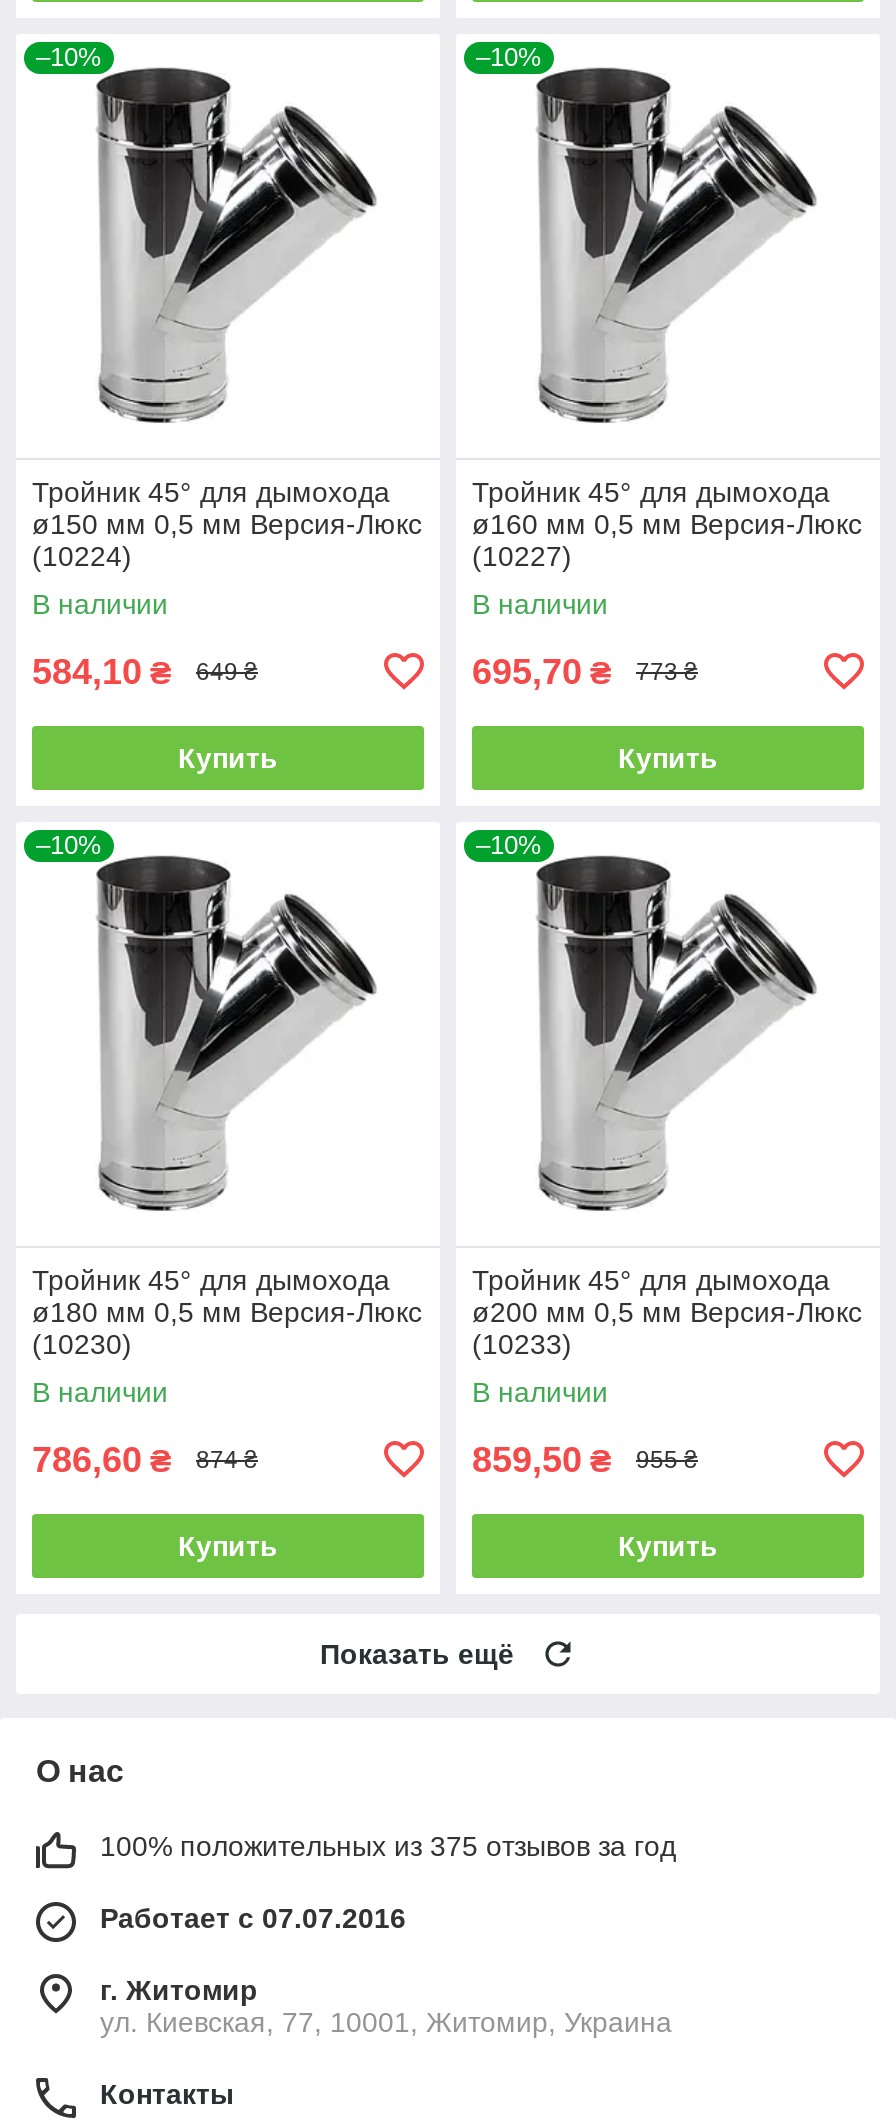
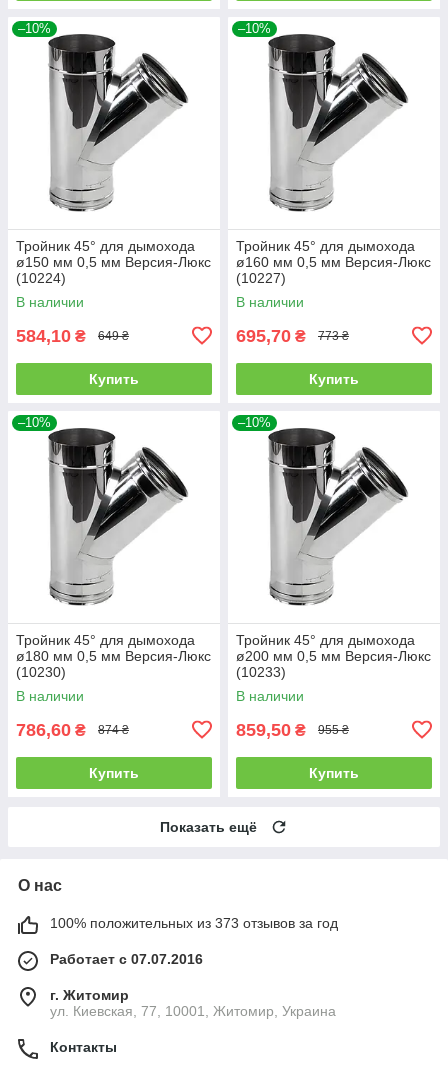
- 100% положительных из 375 отзывов за год
+ 100% положительных из 373 отзывов за год
